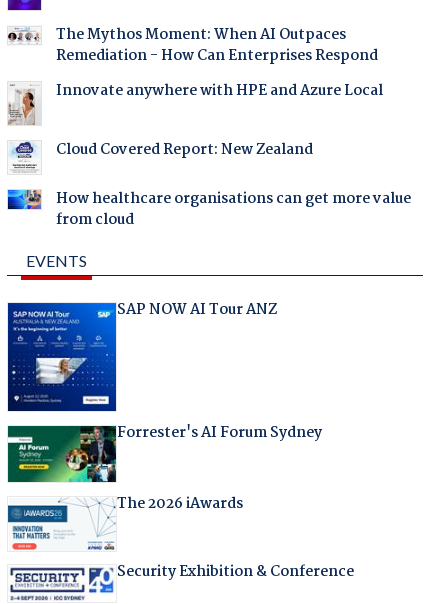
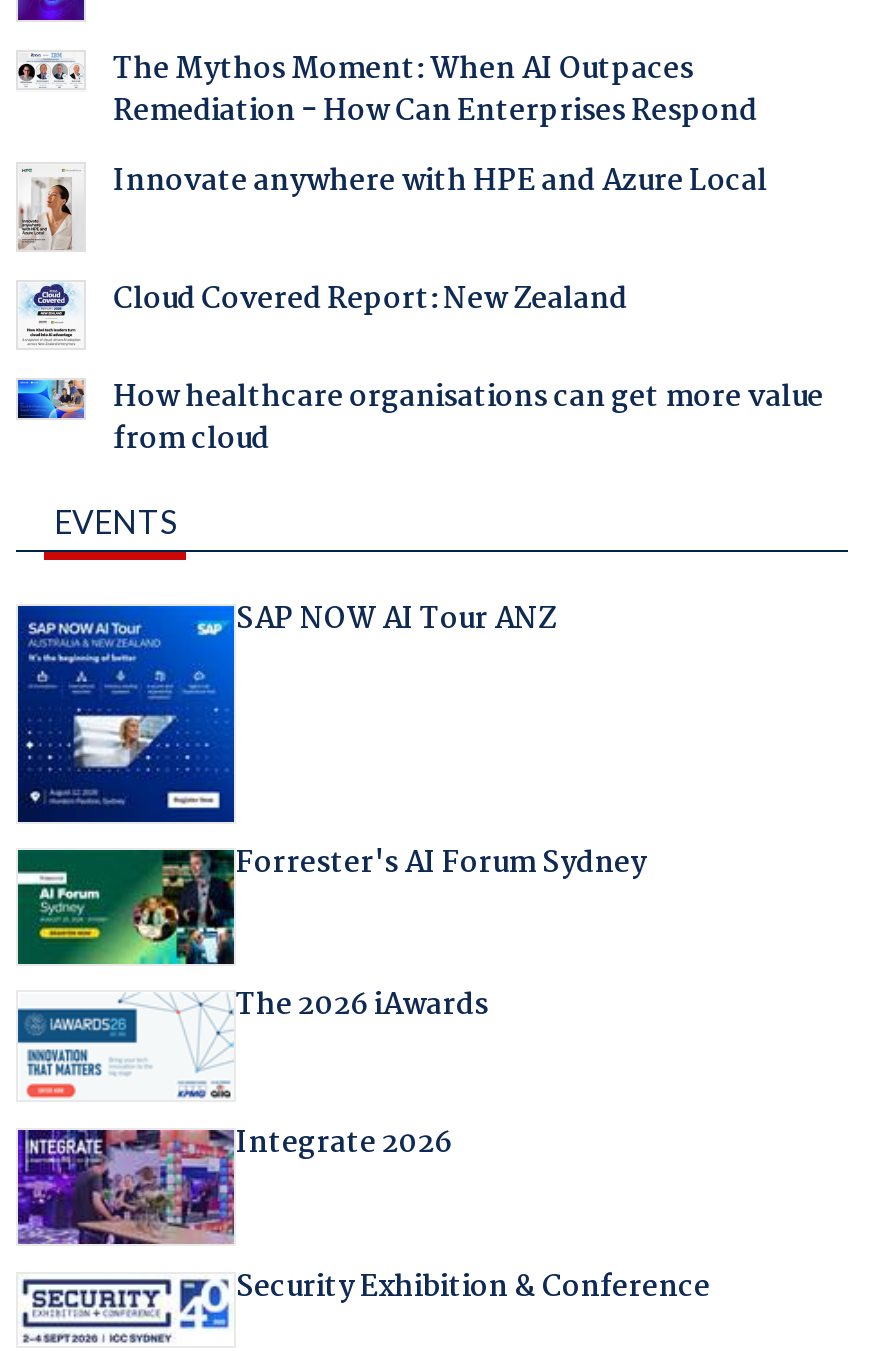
+ [image]
+ Integrate 2026
